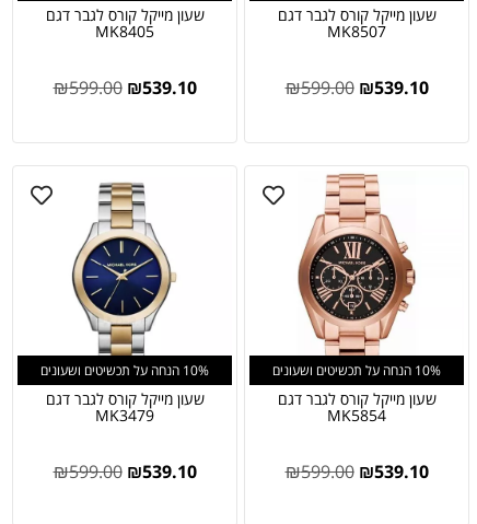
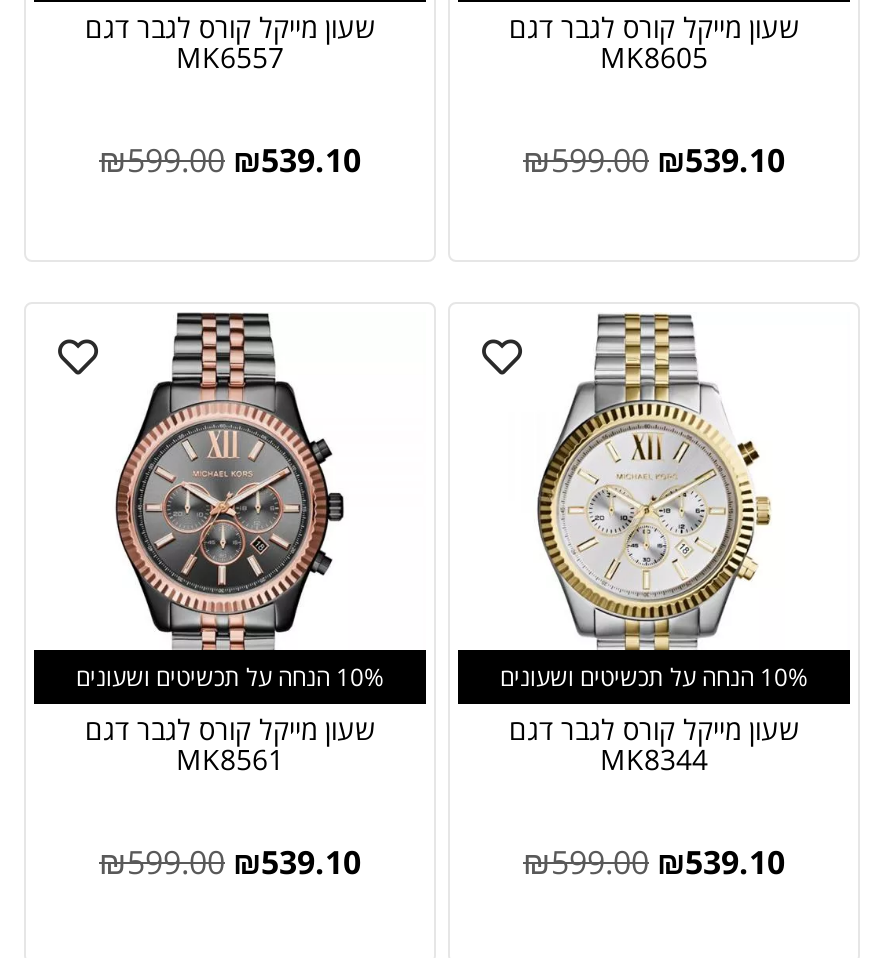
- MK8405
+ MK6557

- MK8507
+ MK8605

- [image]
+ [image]

- [image]
+ [image]

- MK3479
+ MK8561

- MK5854
+ MK8344
